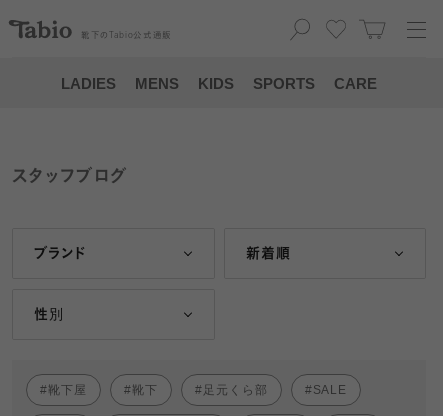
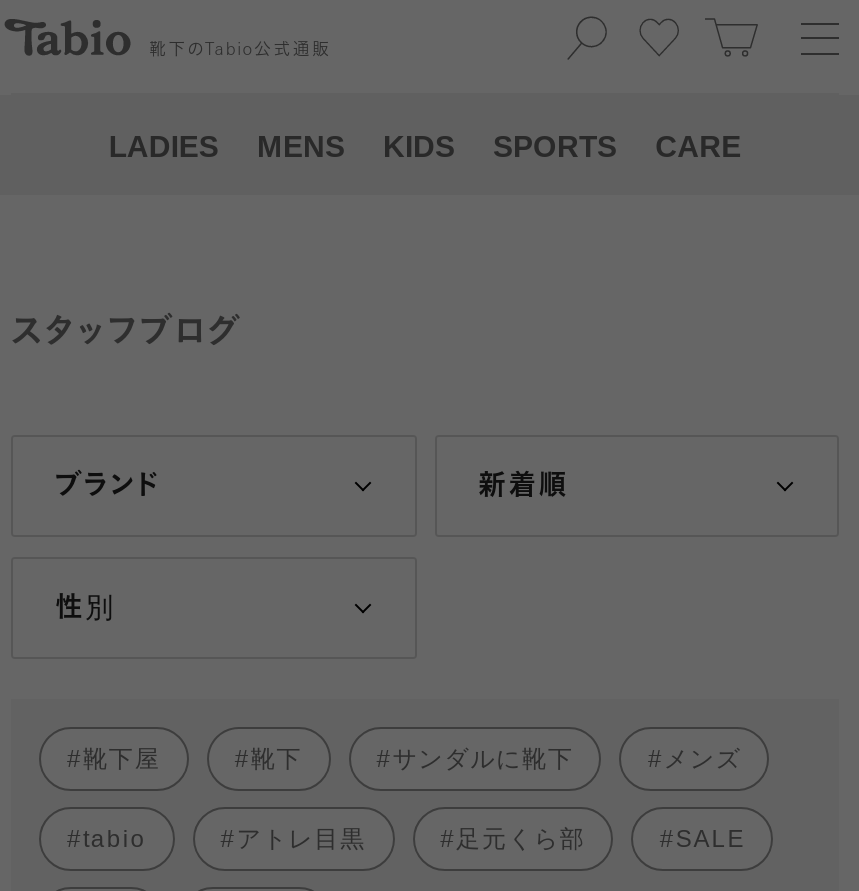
+ サンダルに靴下
+ メンズ
+ tabio
+ アトレ目黒
